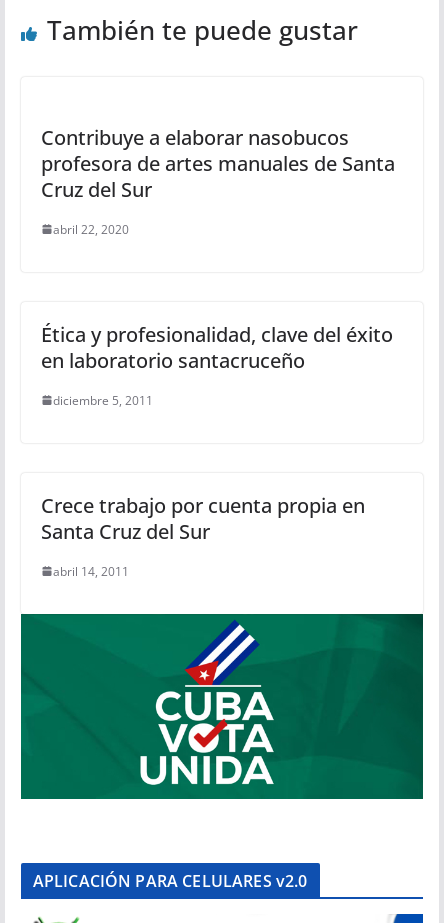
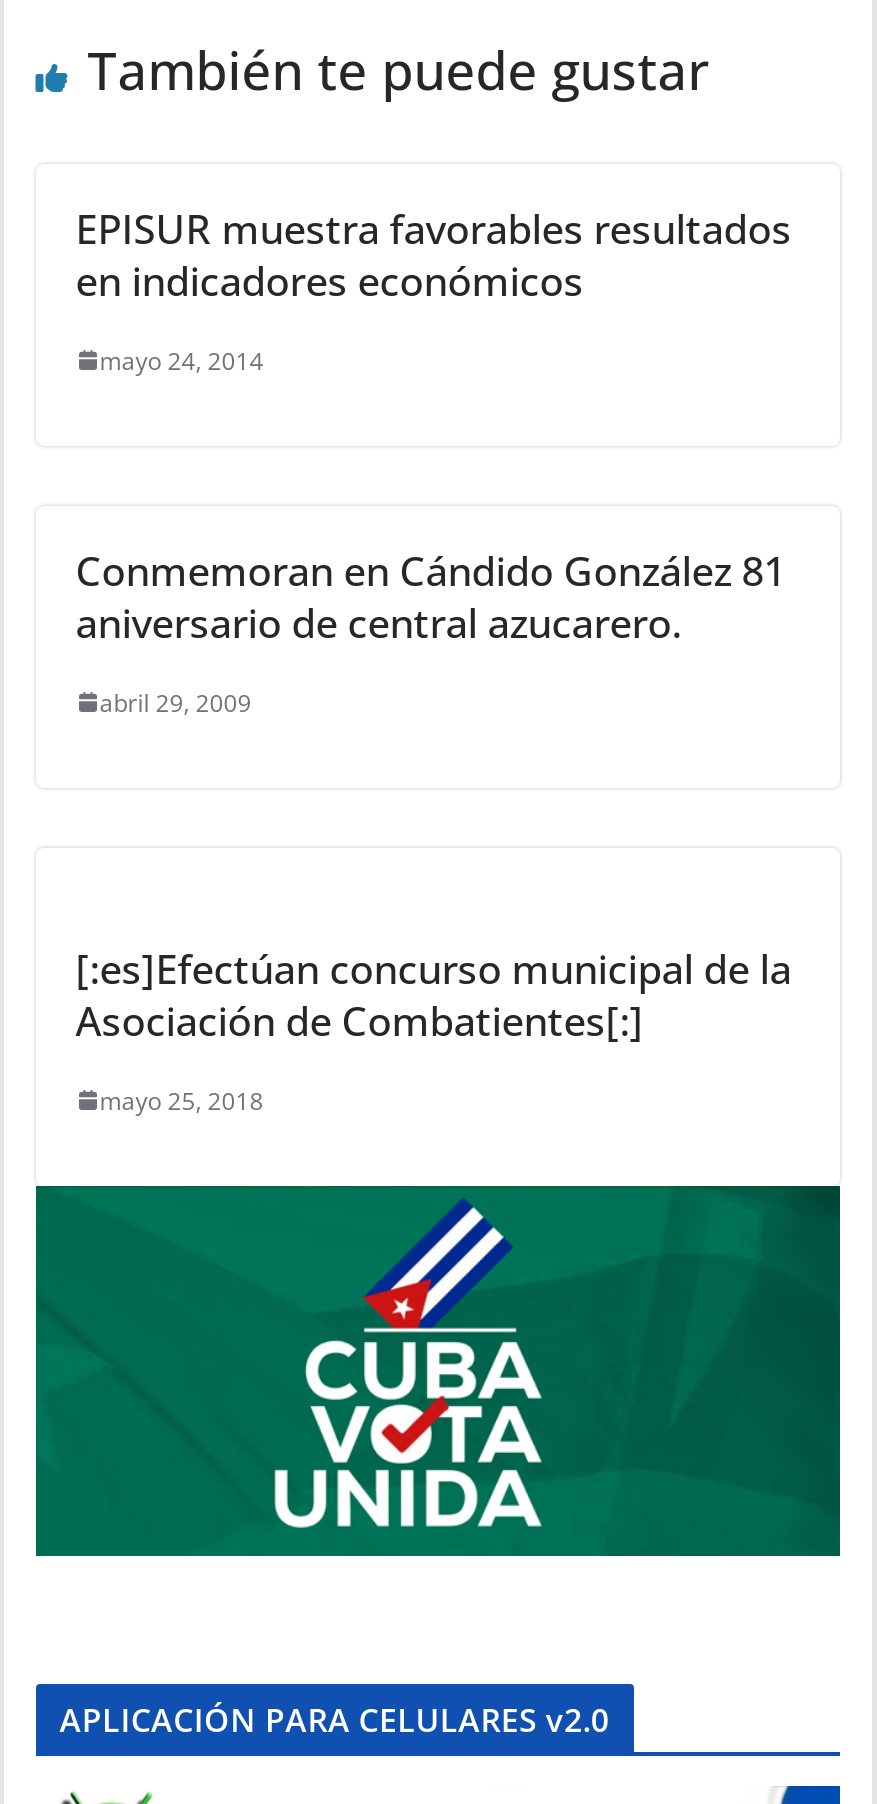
- Contribuye a elaborar nasobucos
- profesora de artes manuales de Santa
- Cruz del Sur
+ EPISUR muestra favorables resultados
+ en indicadores económicos

- abril 22, 2020
+ mayo 24, 2014

- Ética y profesionalidad, clave del éxito
- en laboratorio santacruceño
+ Conmemoran en Cándido González 81
+ aniversario de central azucarero.

- diciembre 5, 2011
+ abril 29, 2009

- Crece trabajo por cuenta propia en
- Santa Cruz del Sur
+ [:es]Efectúan concurso municipal de la
+ Asociación de Combatientes[:]

- abril 14, 2011
+ mayo 25, 2018
